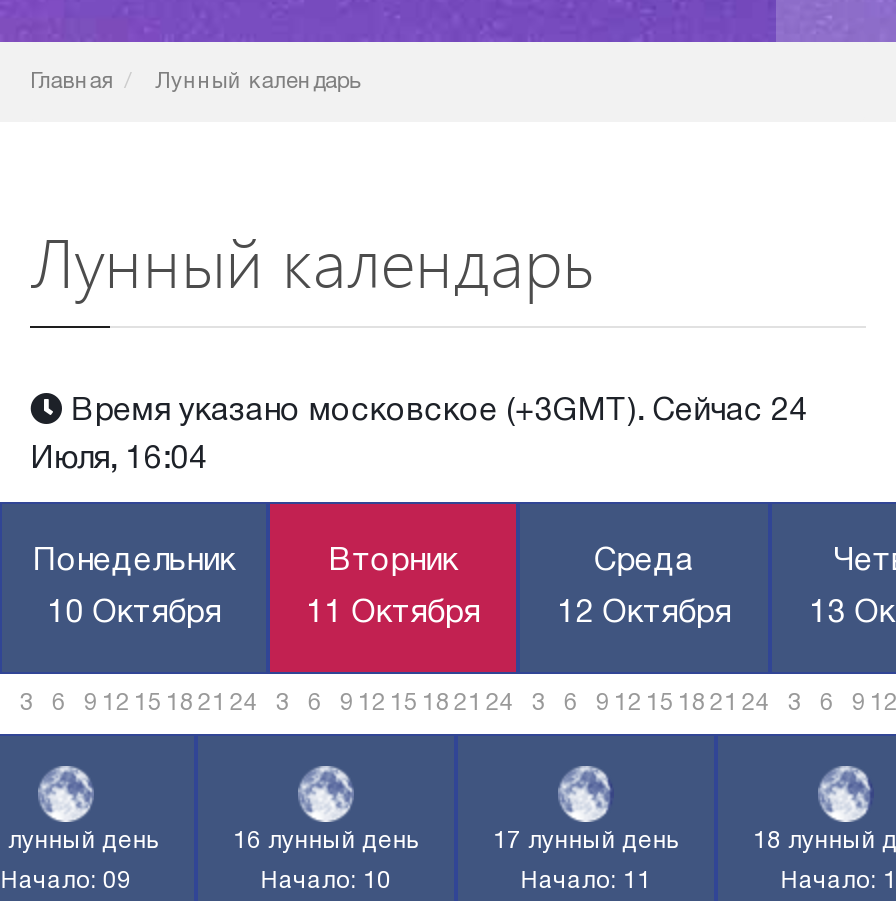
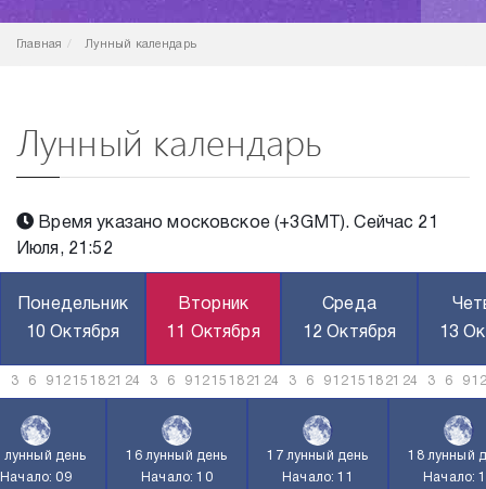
- Время указано московское (+3GMT). Сейчас 24
+ Время указано московское (+3GMT). Сейчас 21

- Июля, 16:04
+ Июля, 21:52
